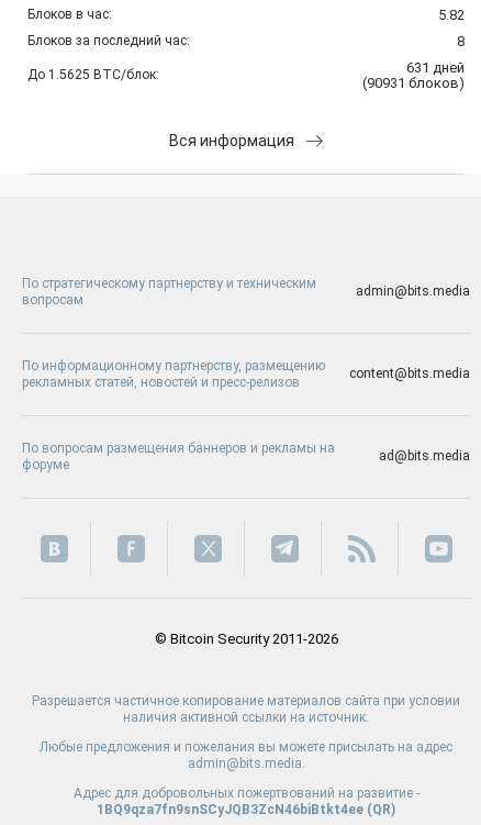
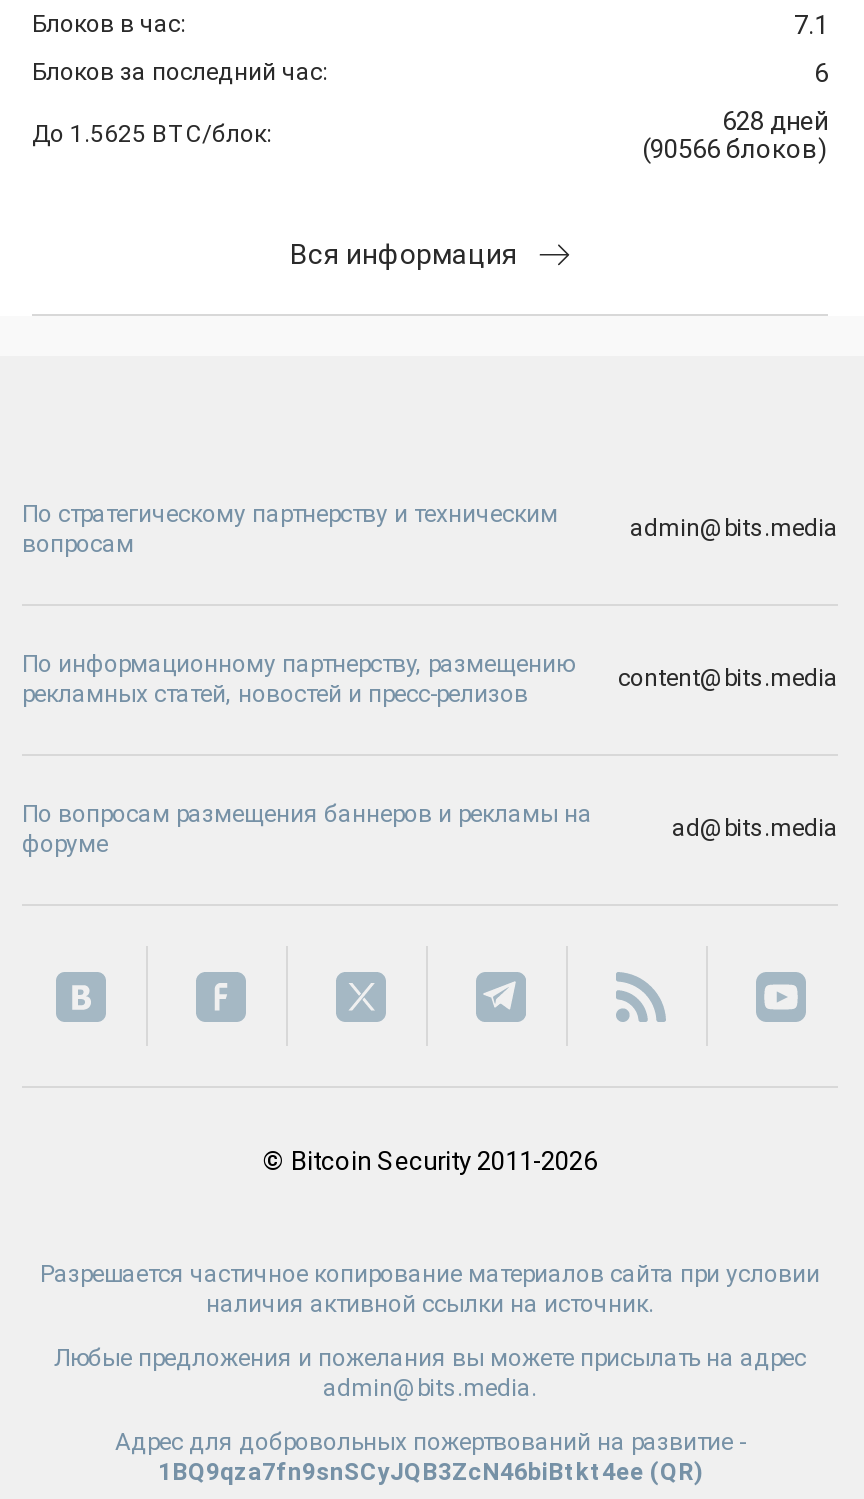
- 5.82
+ 7.1

- 8
+ 6

- 631 дней
+ 628 дней

- (90931 блоков)
+ (90566 блоков)
